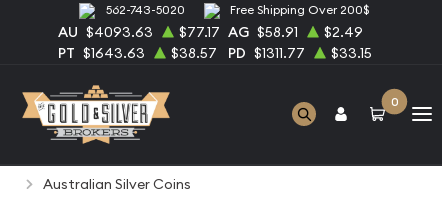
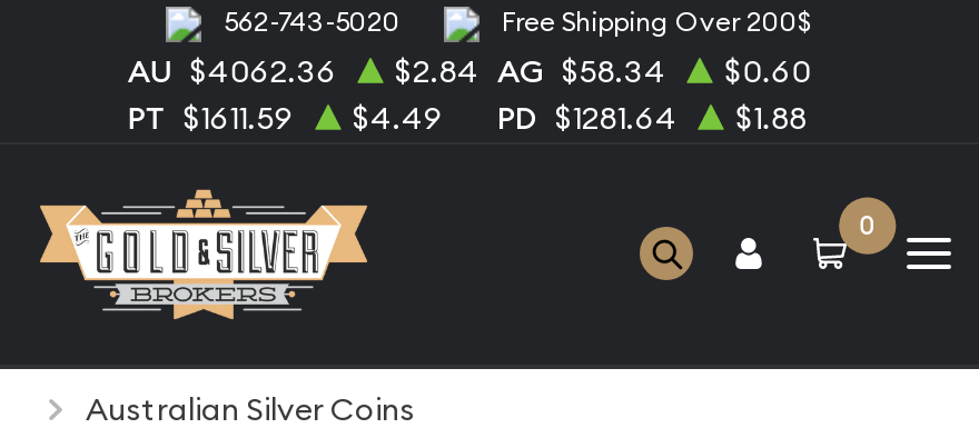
- AU $4093.63
+ AU $4062.36

- $77.17 AG $58.91
+ $2.84 AG $58.34

- $2.49
+ $0.60

- PT $1643.63
+ PT $1611.59

- $38.57
+ $4.49

- PD $1311.77
+ PD $1281.64

- $33.15
+ $1.88
